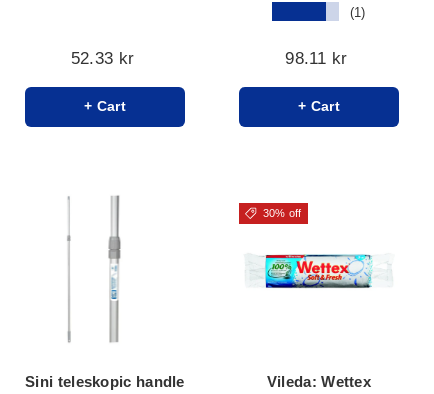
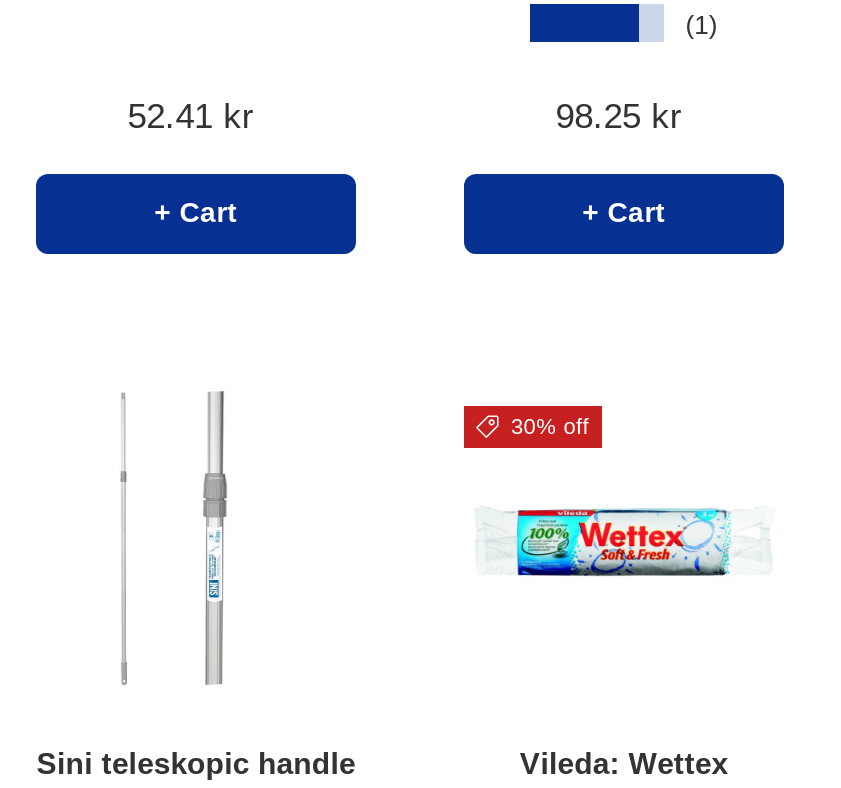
- 52.33 kr
+ 52.41 kr

- 98.11 kr
+ 98.25 kr
